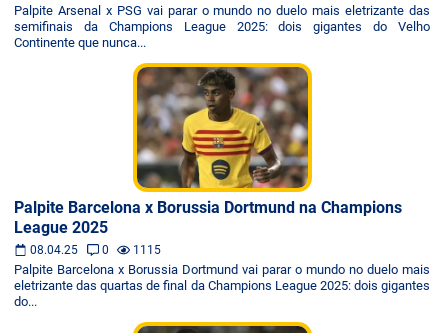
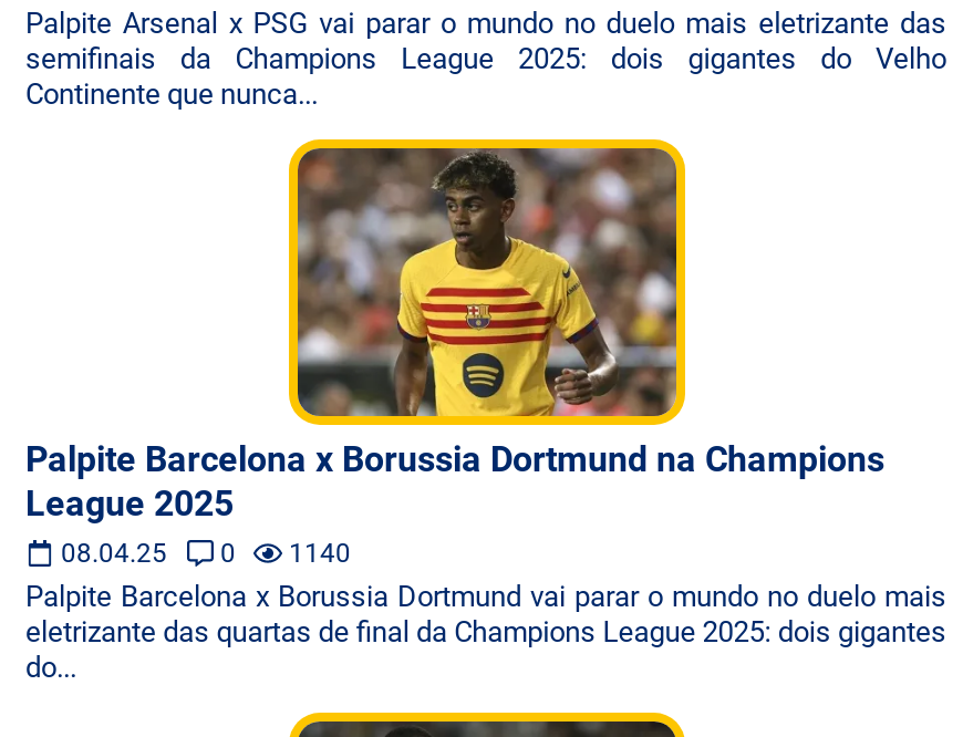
- 08.04.25 0 1115
+ 08.04.25 0 1140
